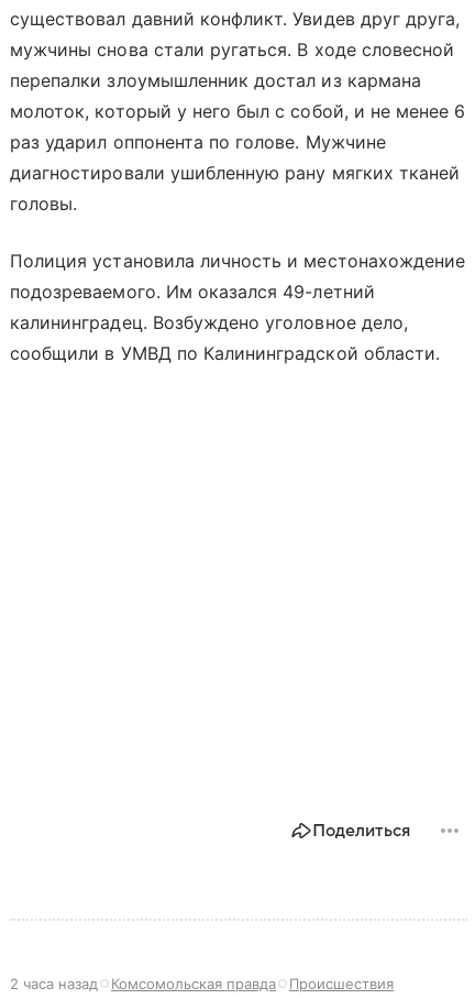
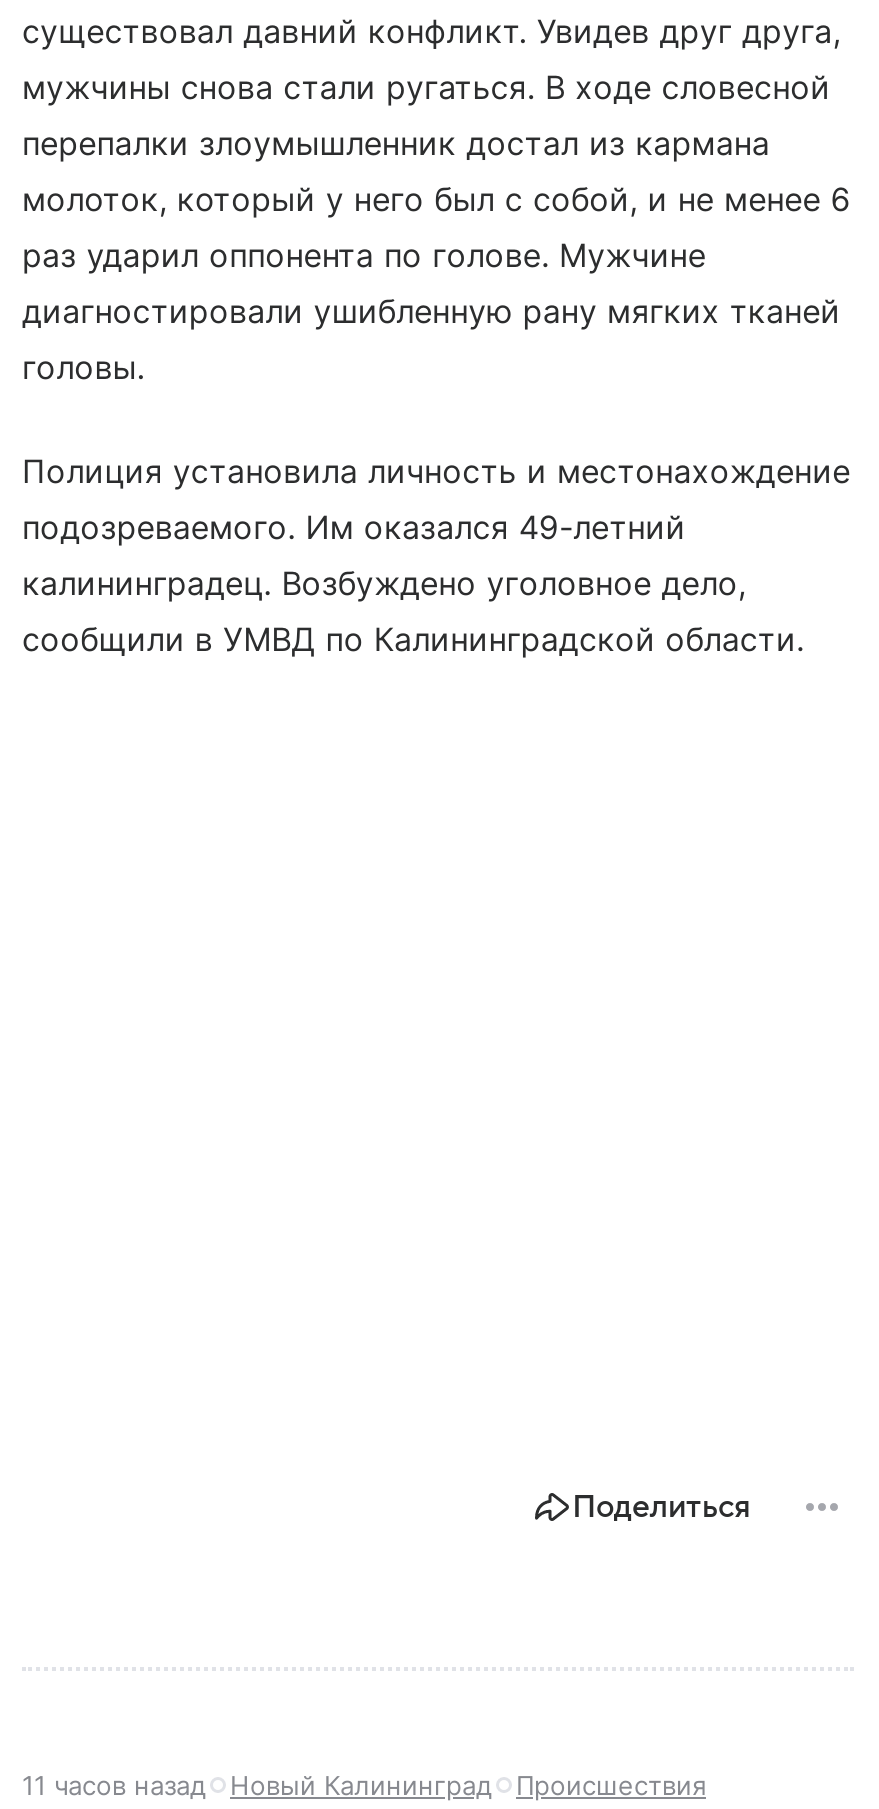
- 2 часа назад
- Комсомольская правда
+ 11 часов назад
+ Новый Калининград
